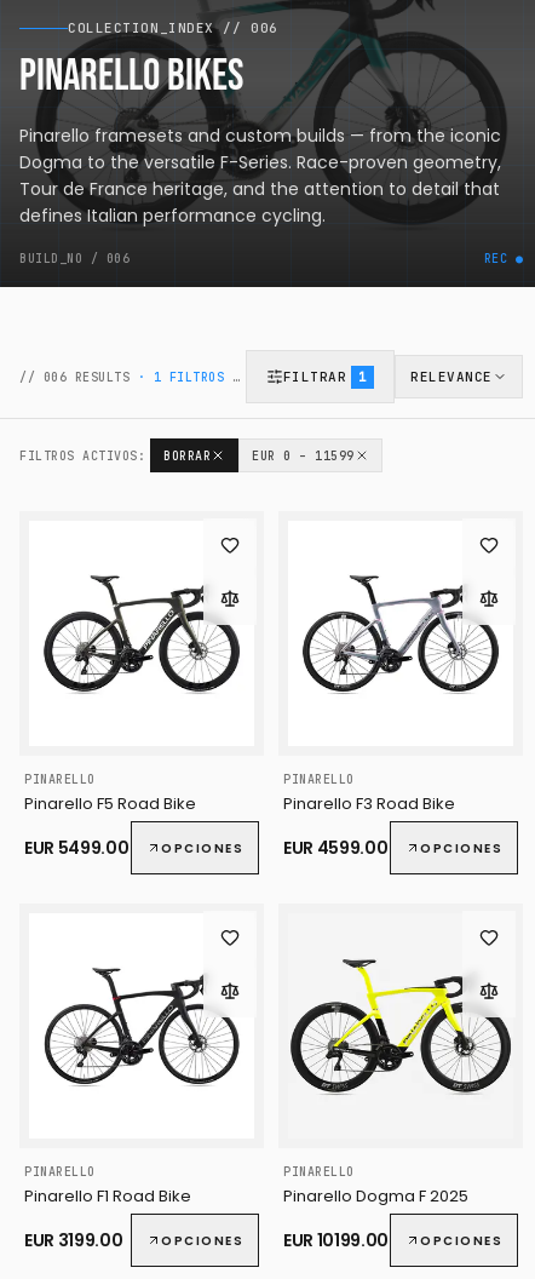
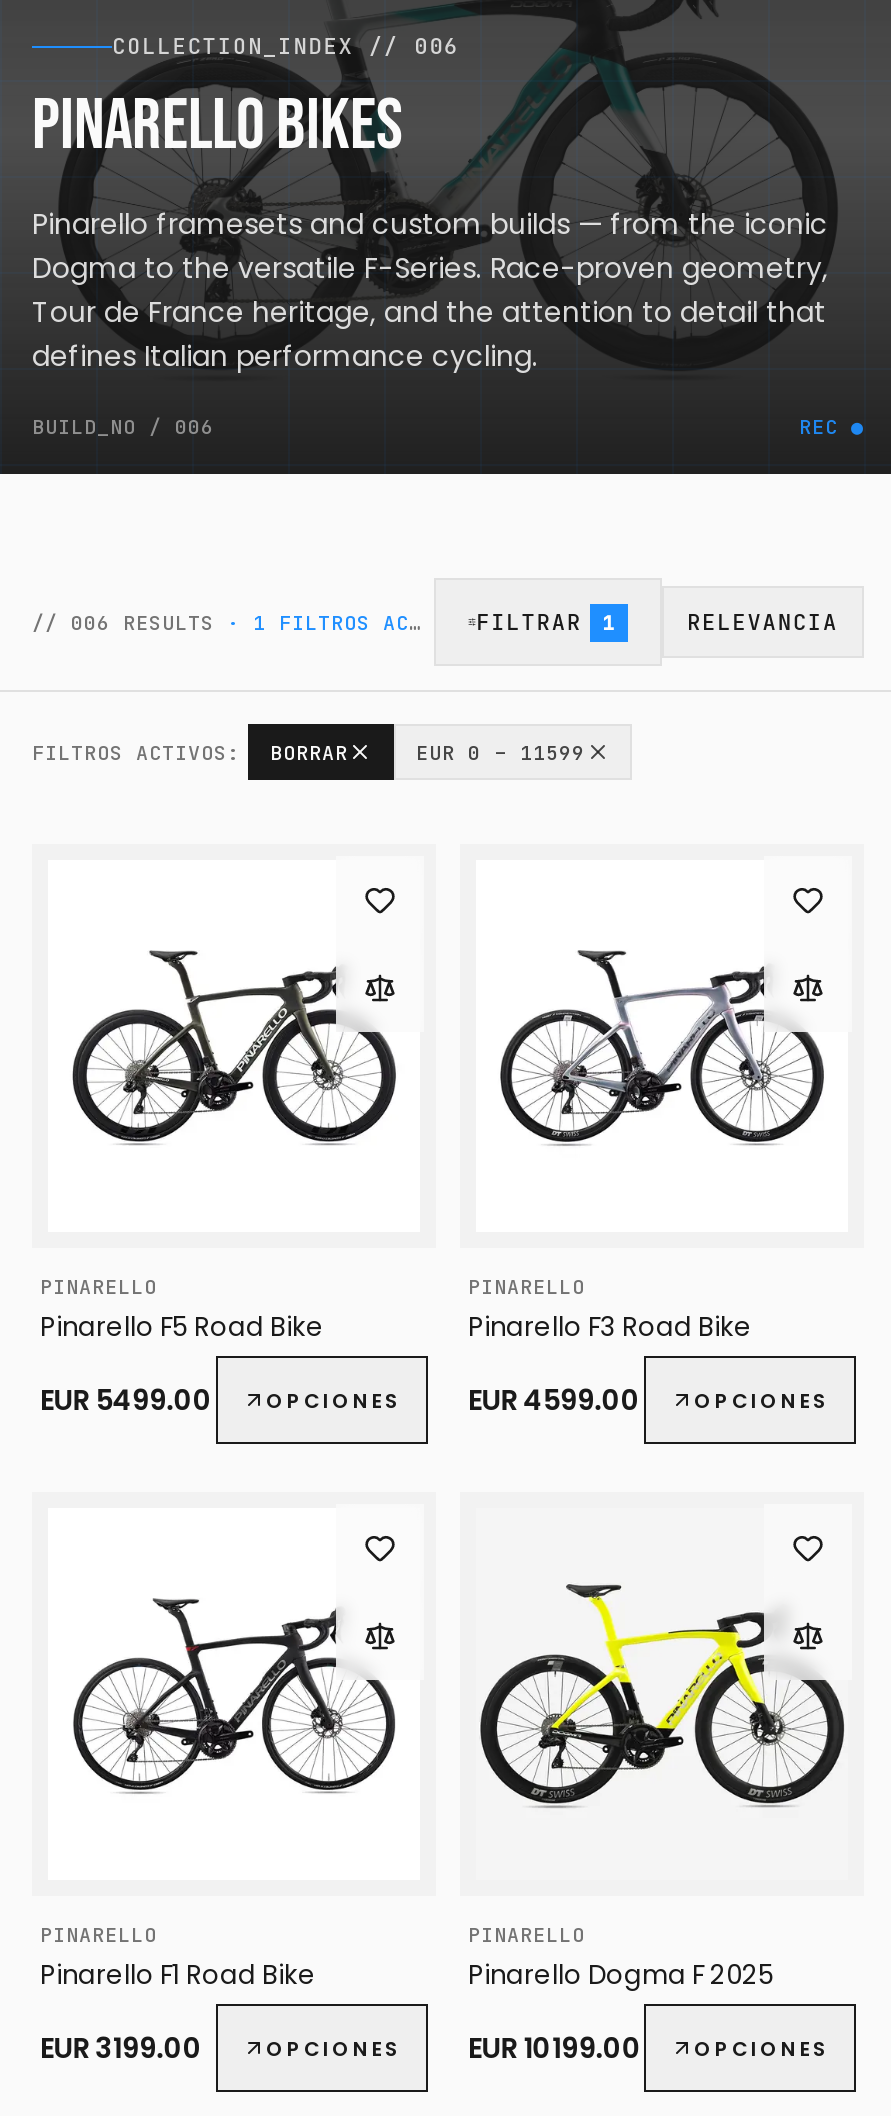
- RELEVANCE
+ RELEVANCIA
